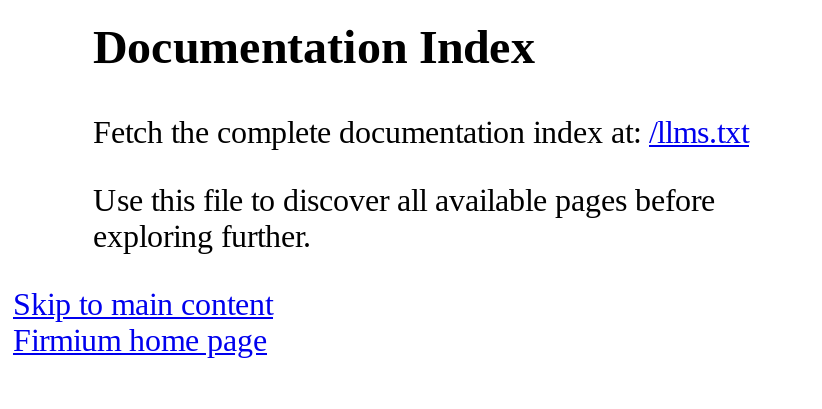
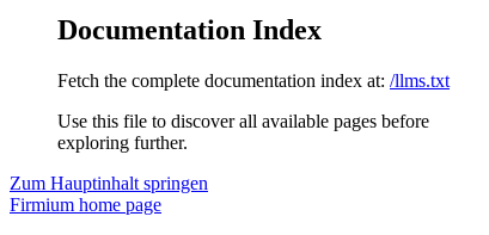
- Skip to main content
+ Zum Hauptinhalt springen
